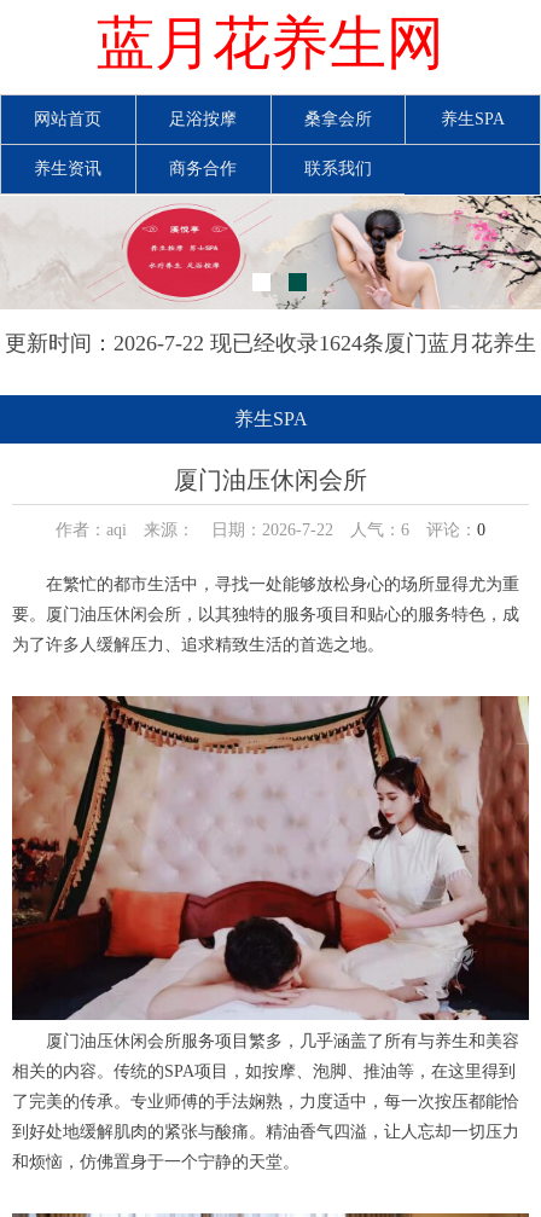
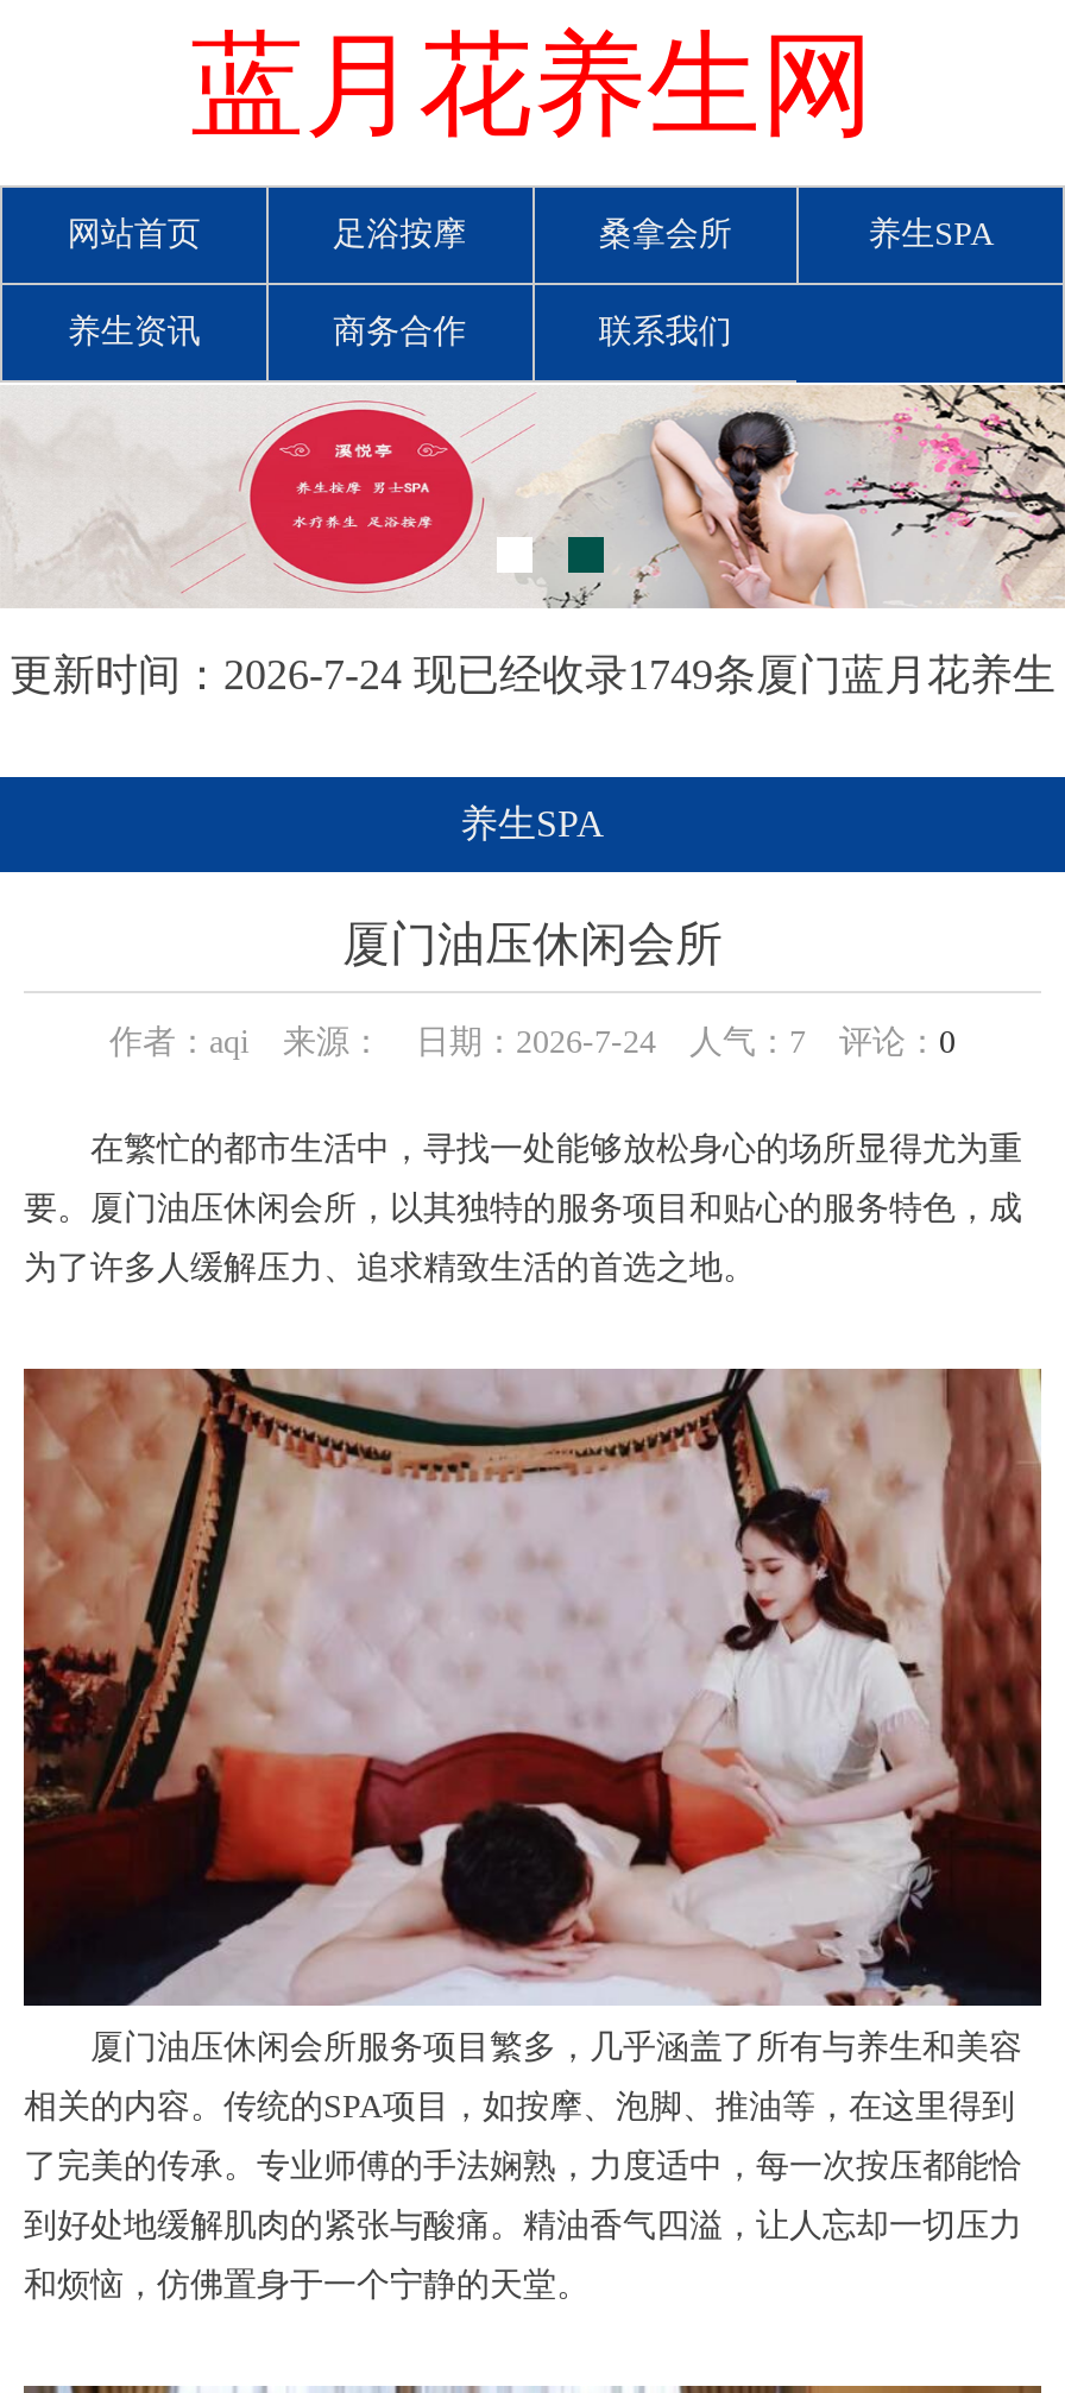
- 更新时间：2026-7-22 现已经收录1624条厦门蓝月花养生
+ 更新时间：2026-7-24 现已经收录1749条厦门蓝月花养生

- 作者：aqi 来源： 日期：2026-7-22 人气：6评论：0
+ 作者：aqi 来源： 日期：2026-7-24 人气：7评论：0
